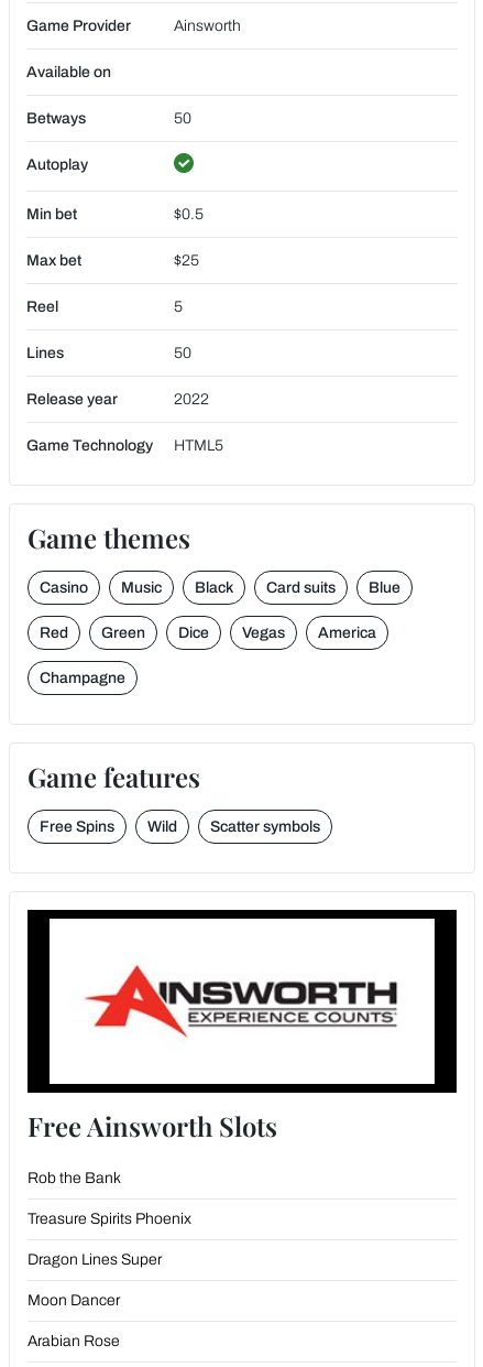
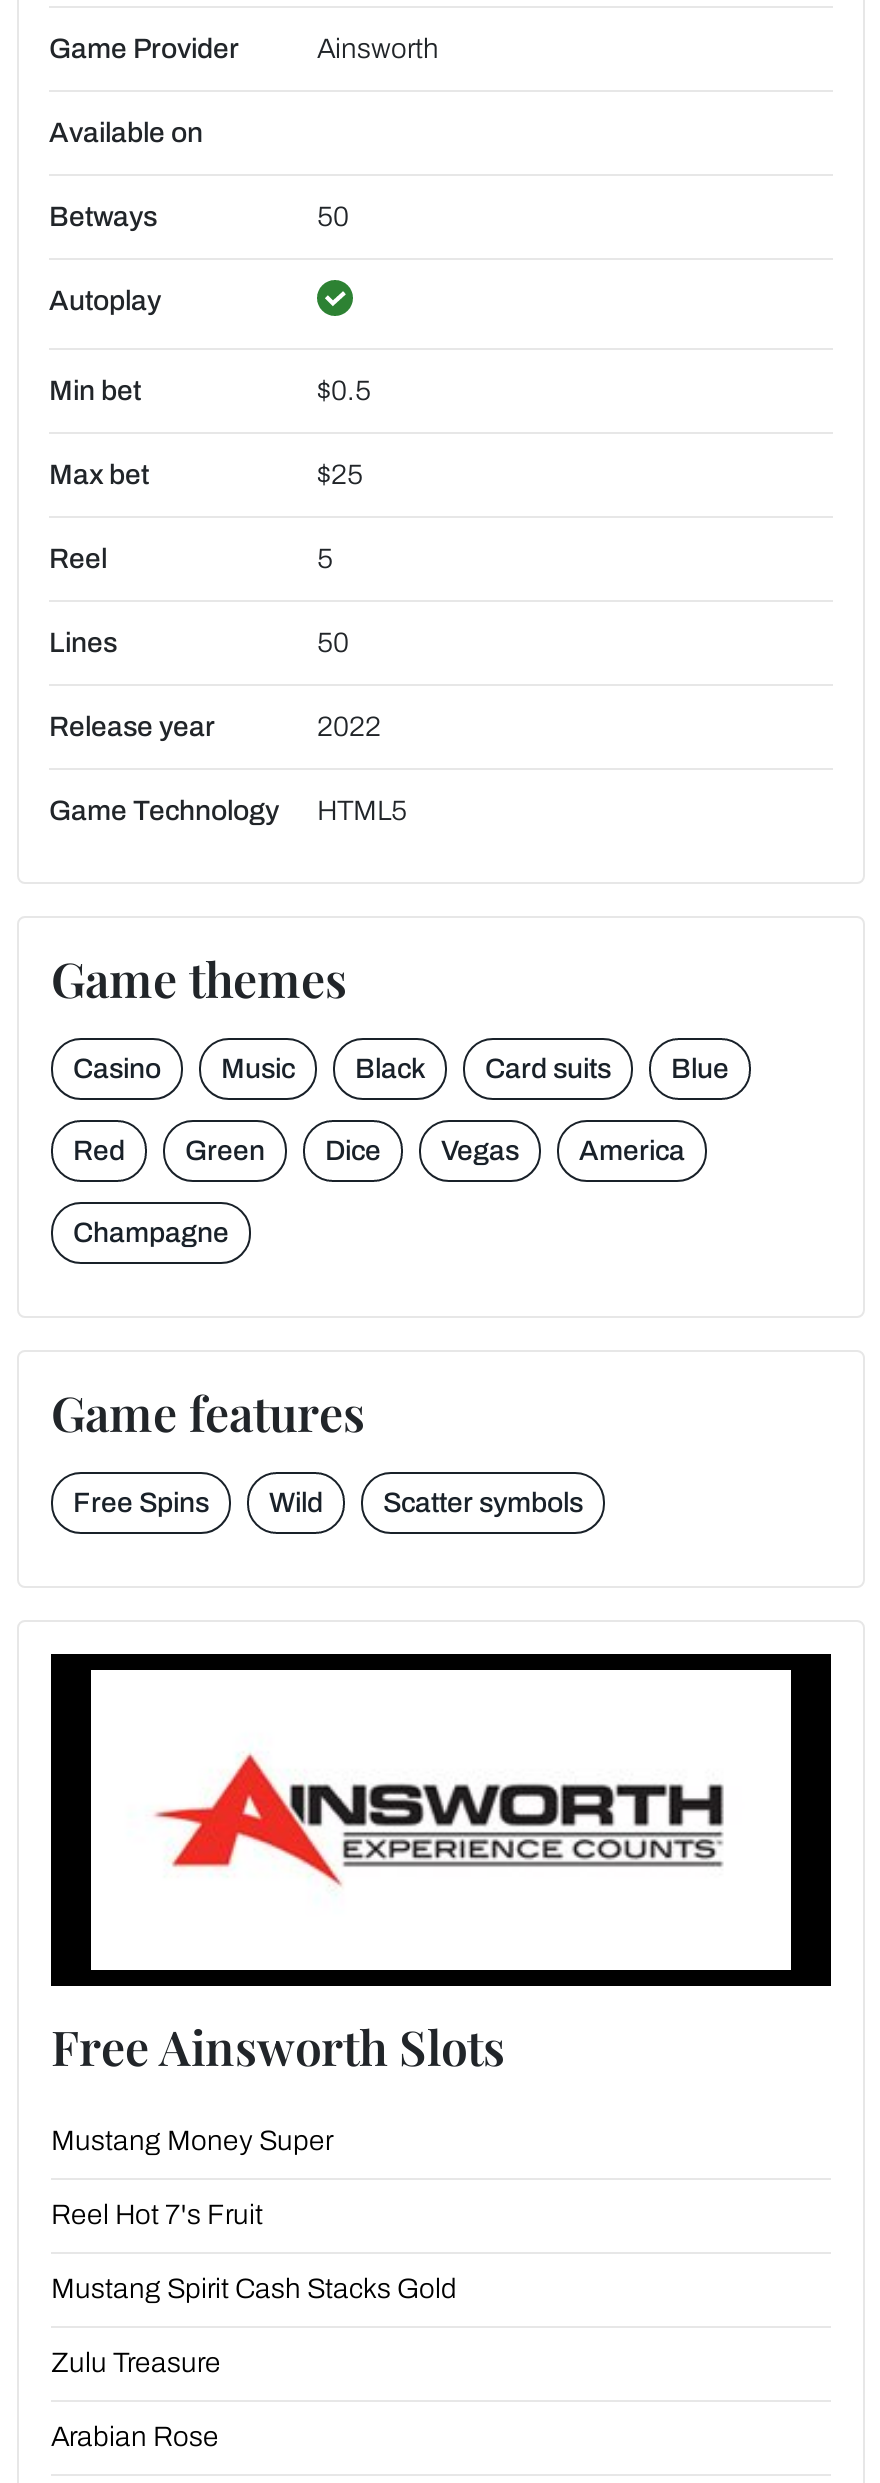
- Rob the Bank
+ Mustang Money Super

- Treasure Spirits Phoenix
+ Reel Hot 7's Fruit

- Dragon Lines Super
+ Mustang Spirit Cash Stacks Gold

- Moon Dancer
+ Zulu Treasure
